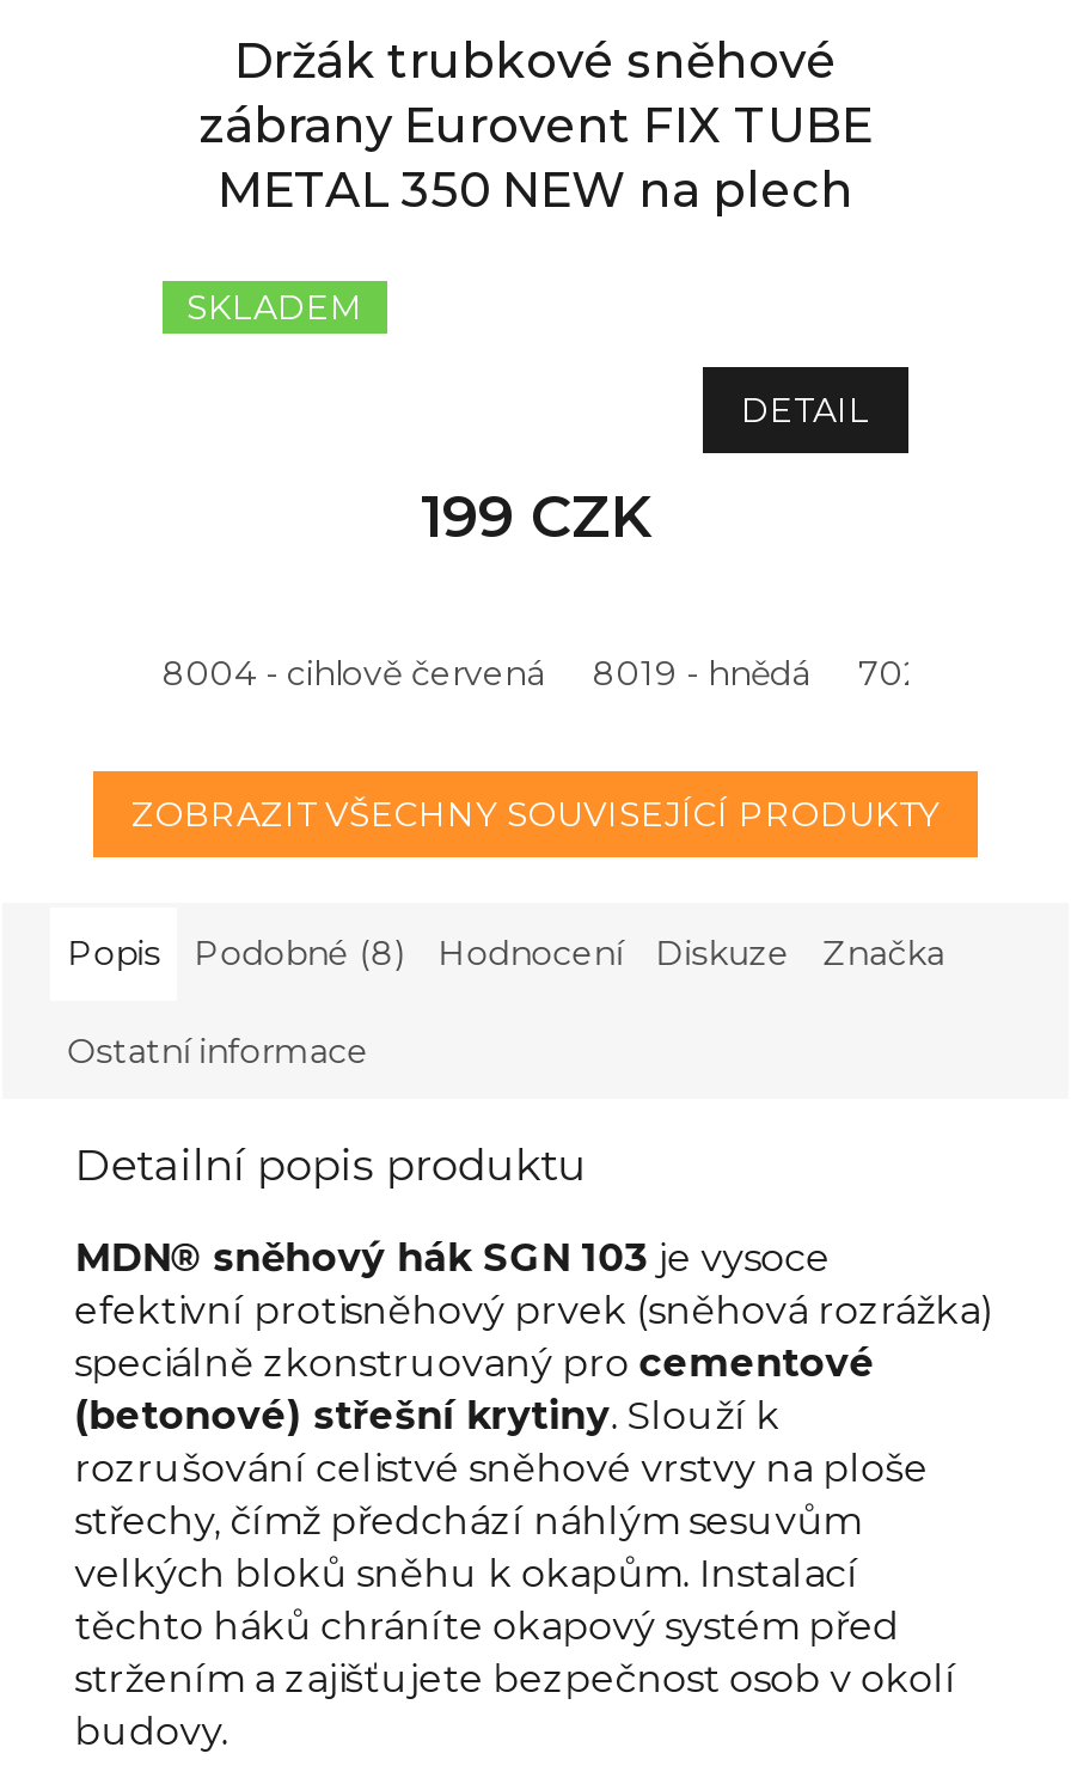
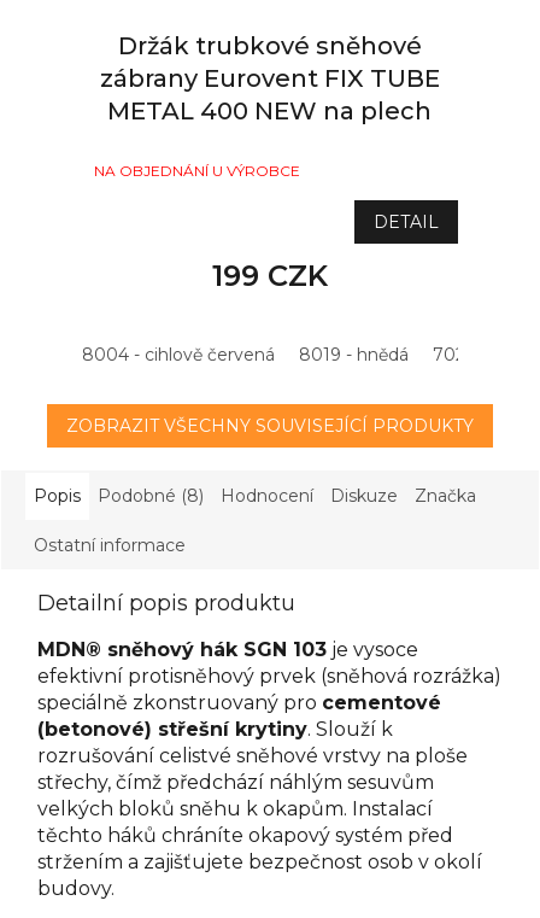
- METAL 350 NEW na plech
+ METAL 400 NEW na plech

- SKLADEM
+ NA OBJEDNÁNÍ U VÝROBCE
